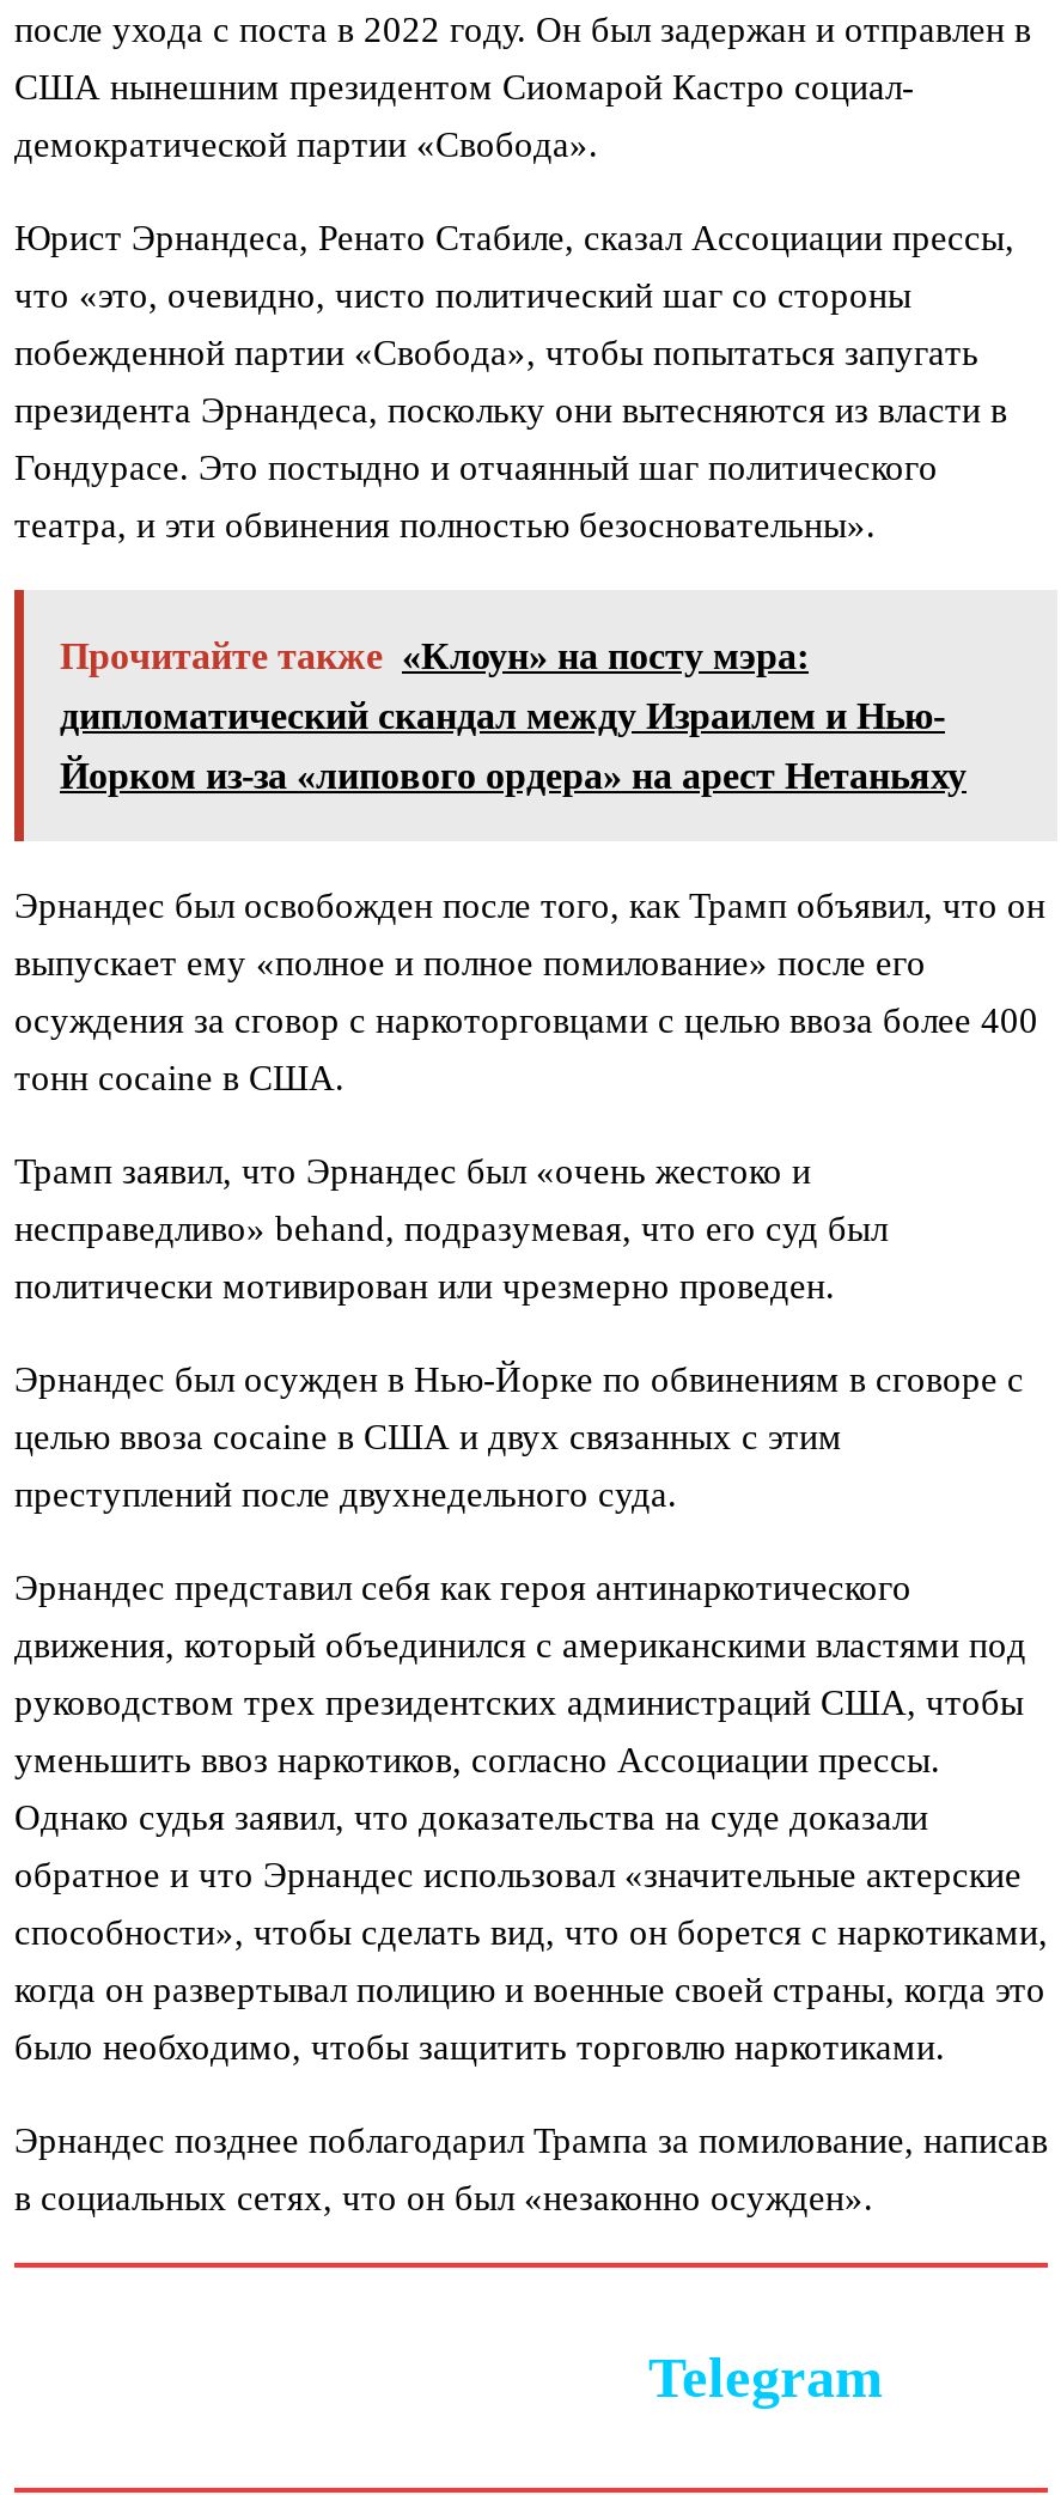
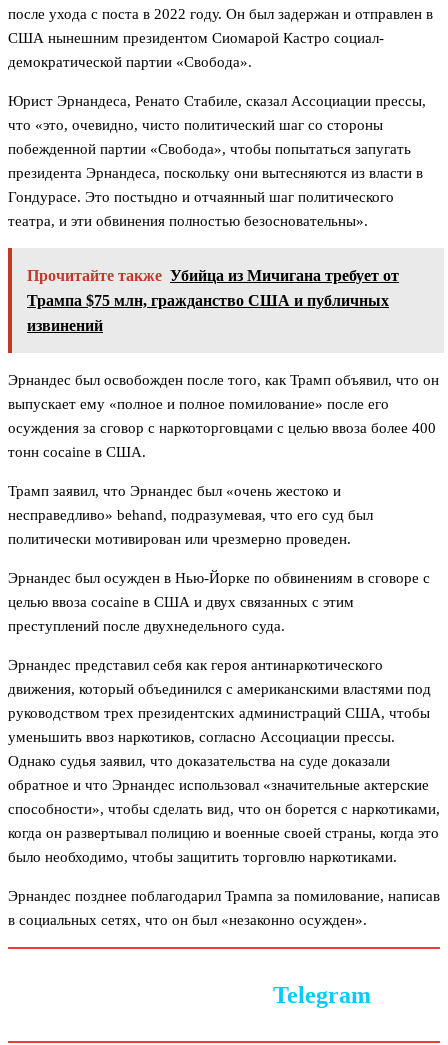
- Прочитайте также «Клоун» на посту мэра:
+ Прочитайте также Убийца из Мичигана требует от

- дипломатический скандал между Израилем и Нью-
+ Трампа $75 млн, гражданство США и публичных

- Йорком из-за «липового ордера» на арест Нетаньяху
+ извинений
